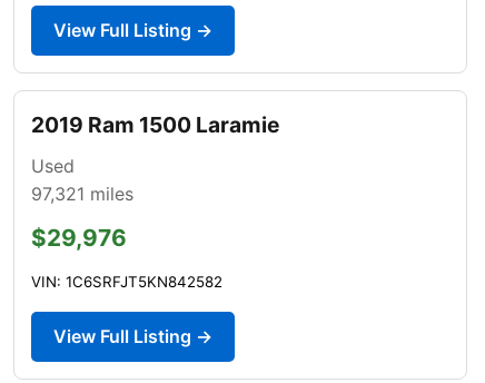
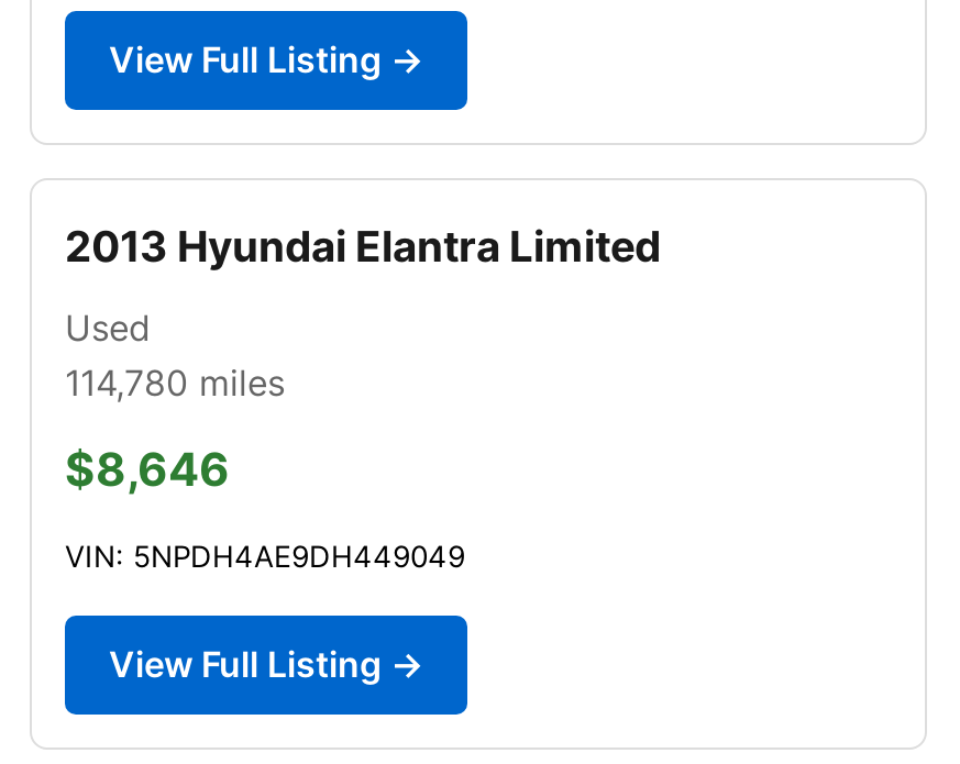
- 2019 Ram 1500 Laramie
+ 2013 Hyundai Elantra Limited

- 97,321 miles
+ 114,780 miles

- $29,976
+ $8,646

- VIN: 1C6SRFJT5KN842582
+ VIN: 5NPDH4AE9DH449049
